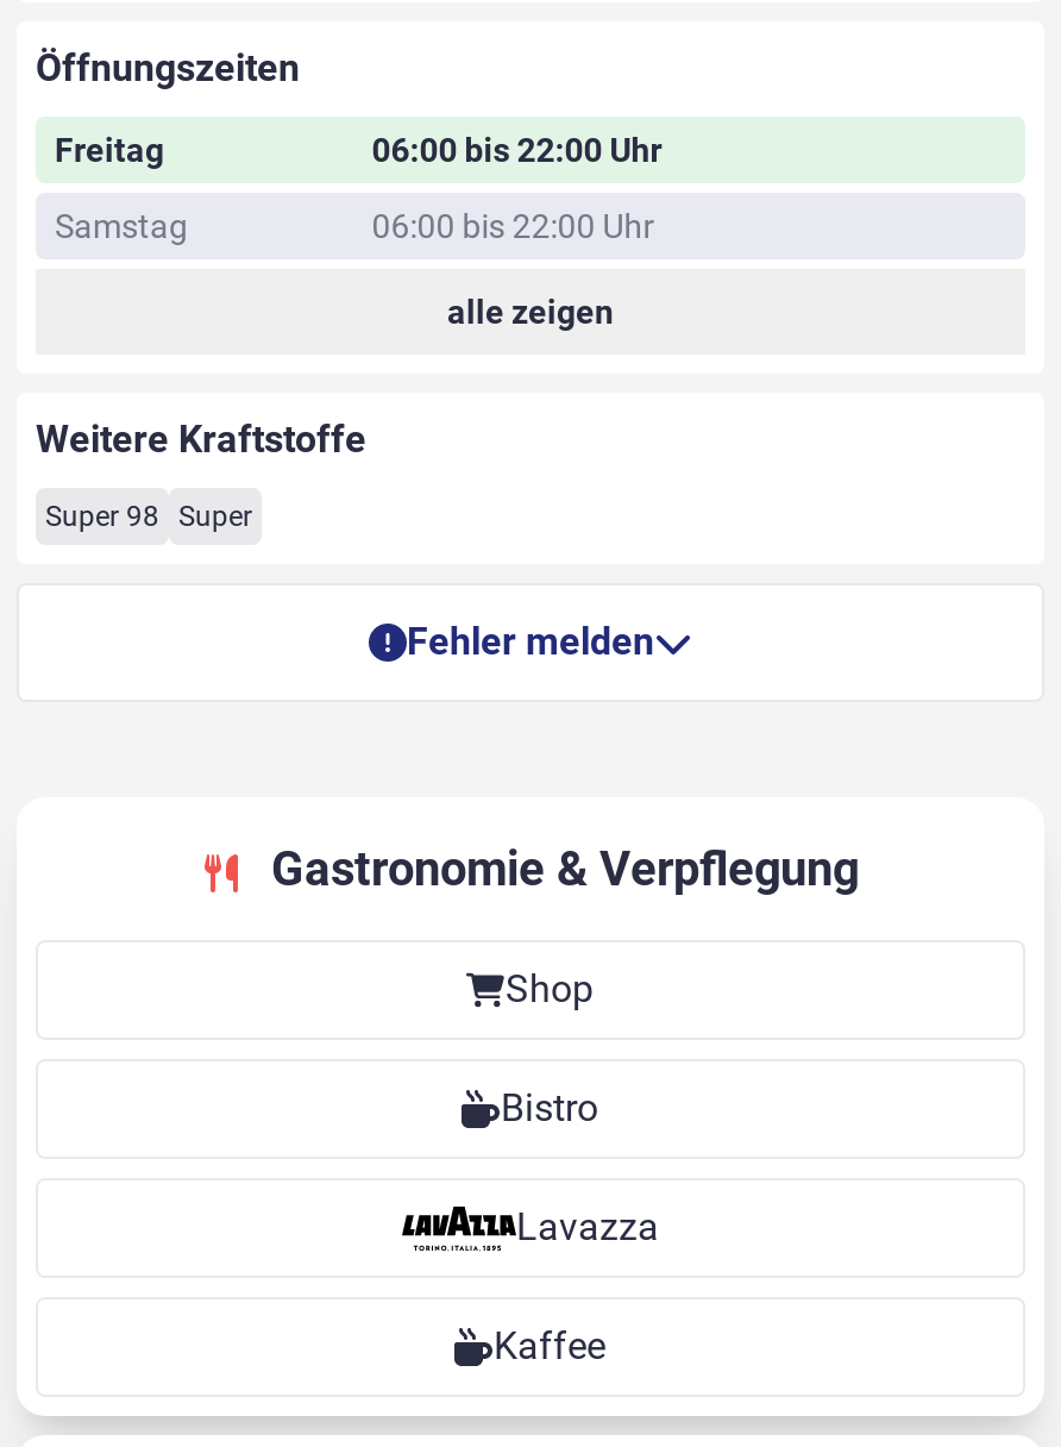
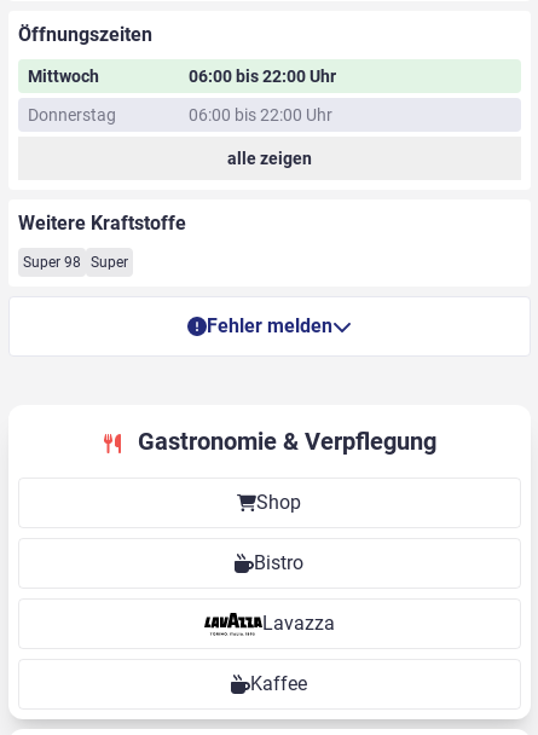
- Freitag
+ Mittwoch

- Samstag
+ Donnerstag
